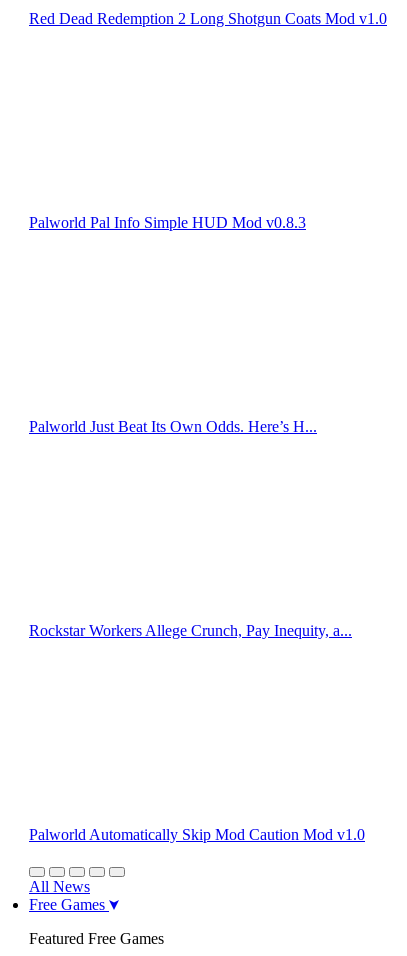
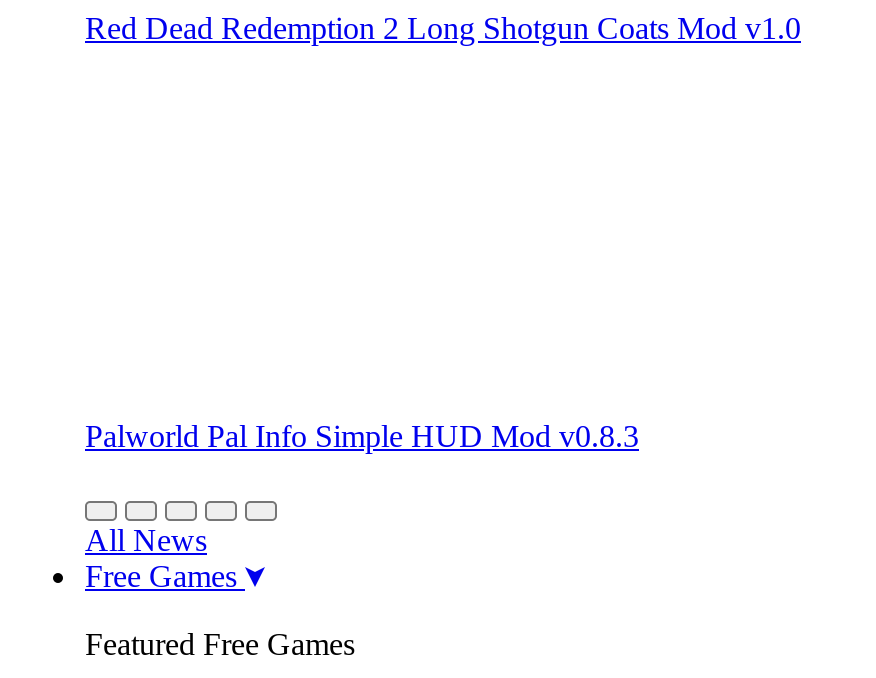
- Palworld Just Beat Its Own Odds. Here’s H...

- Rockstar Workers Allege Crunch, Pay Inequity, a...

- Palworld Automatically Skip Mod Caution Mod v1.0
